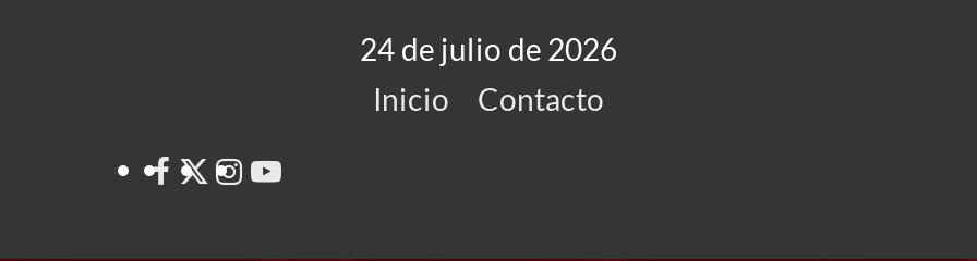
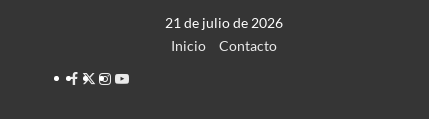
- 24 de julio de 2026
+ 21 de julio de 2026
